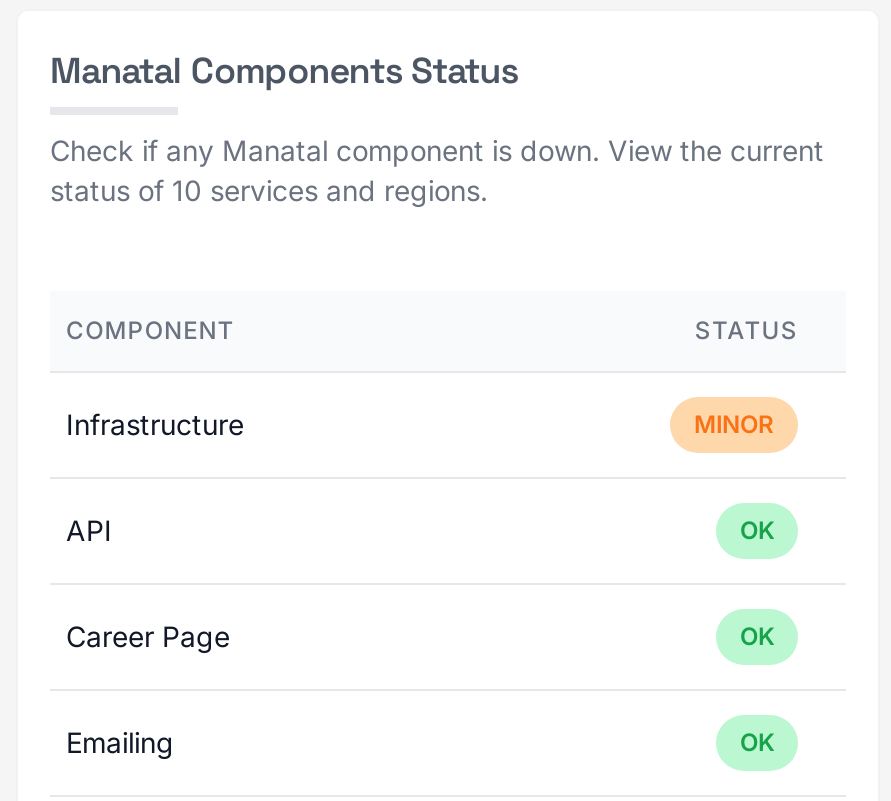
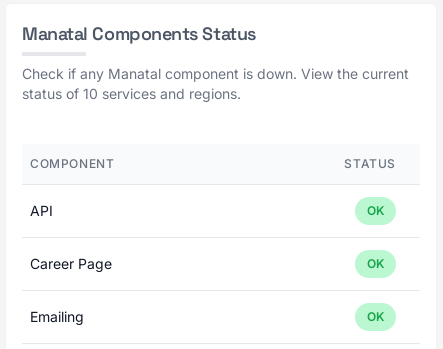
- Infrastructure
- MINOR
